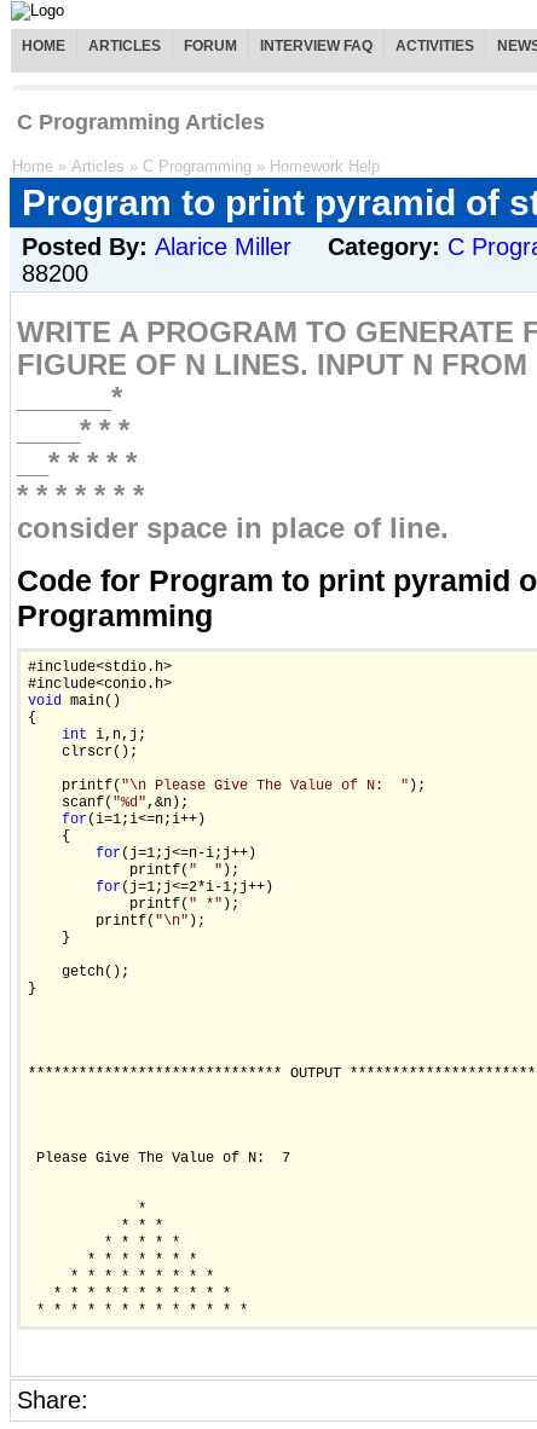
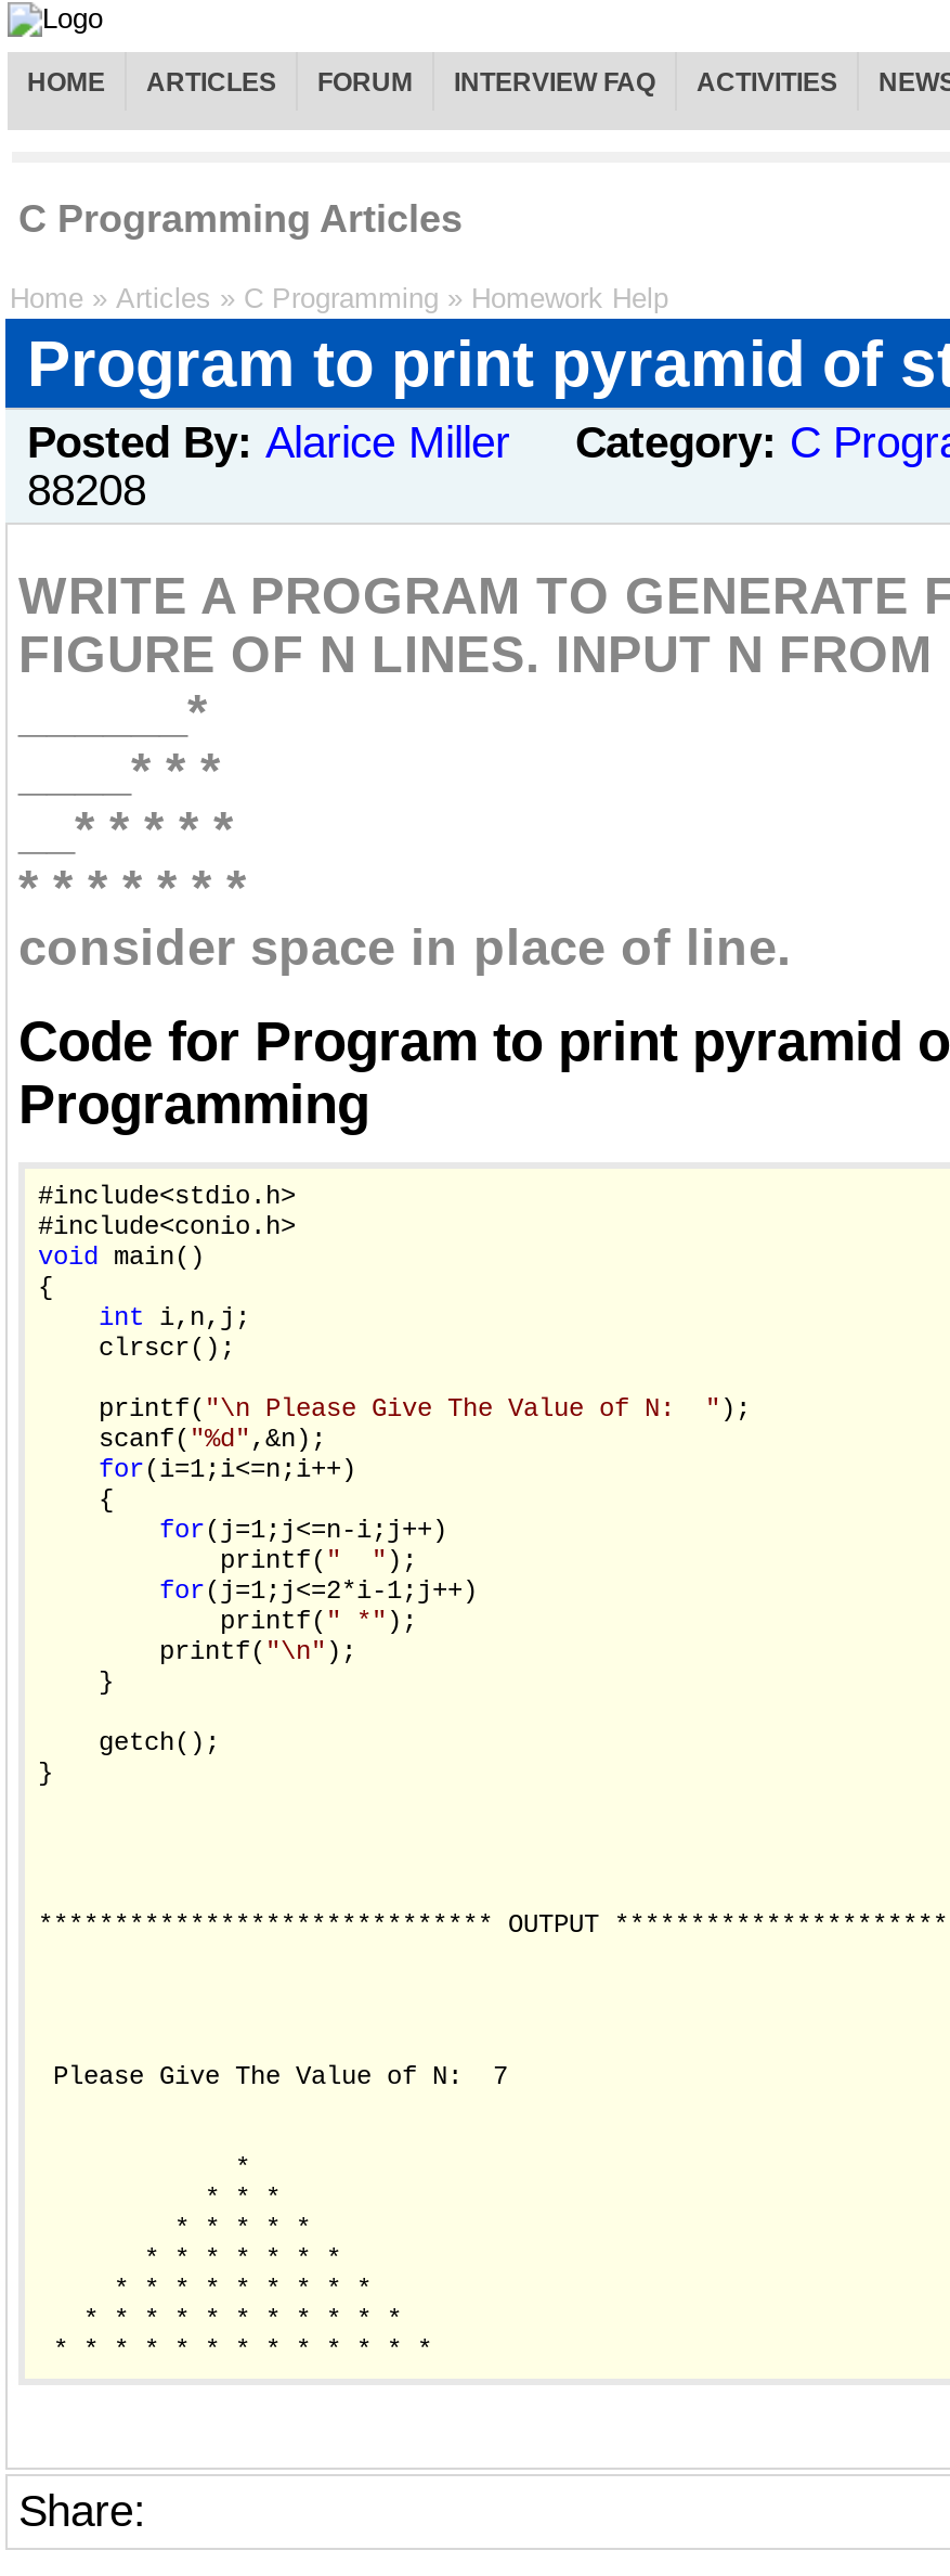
- 88200
+ 88208
